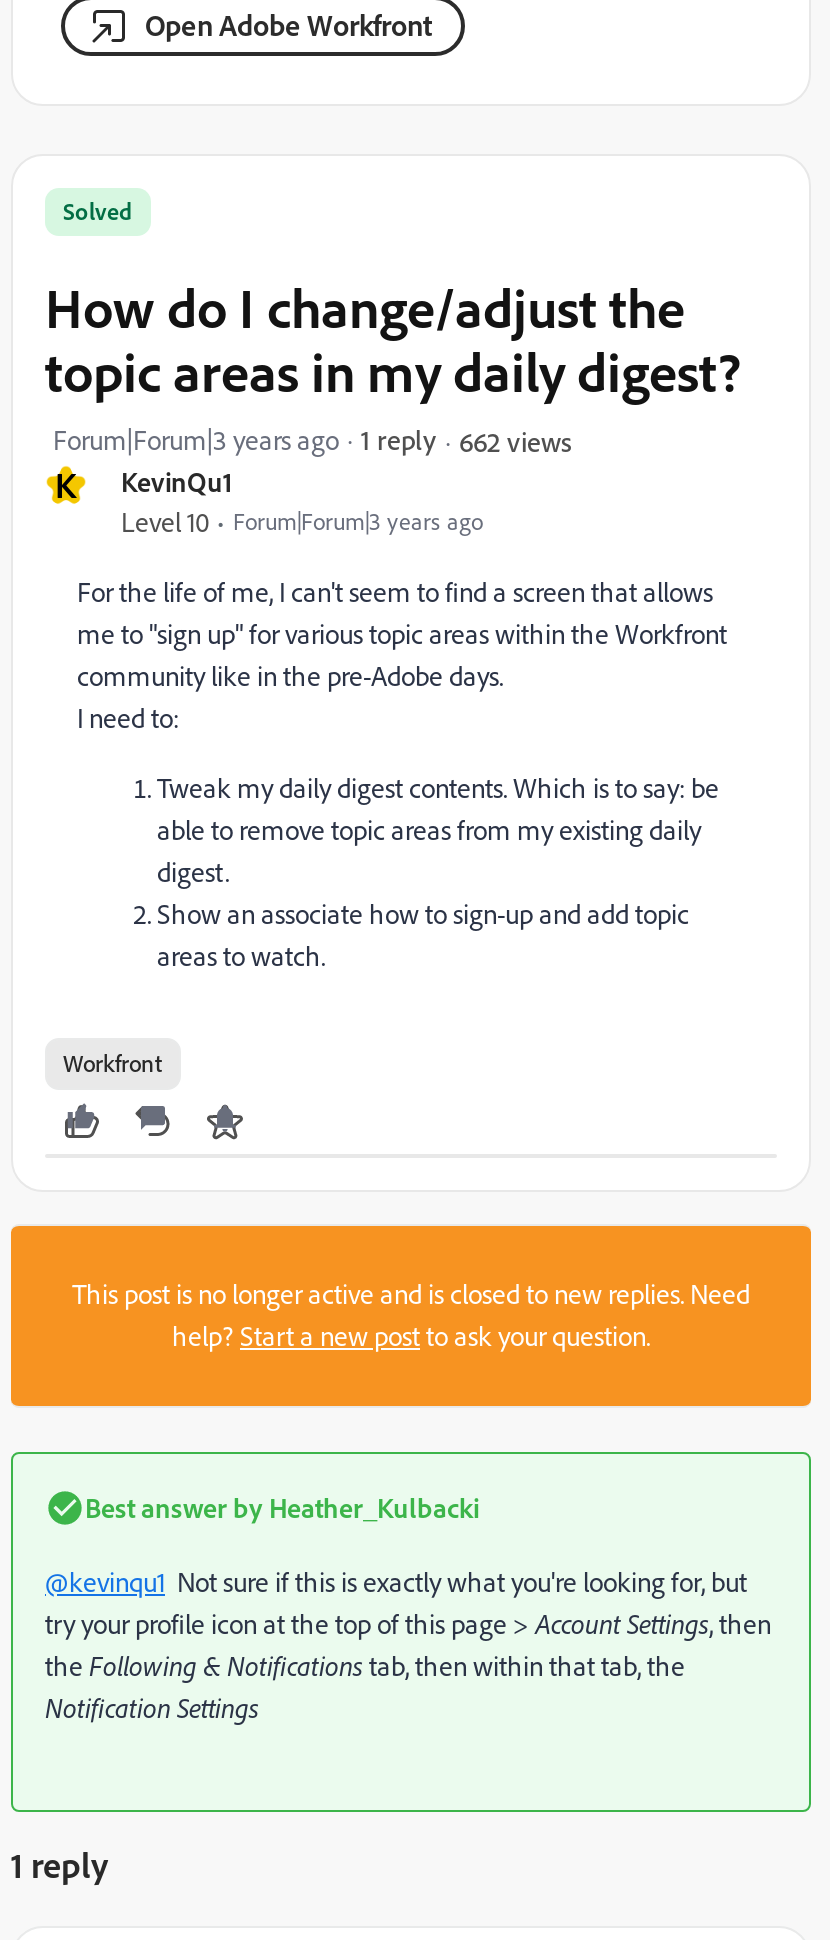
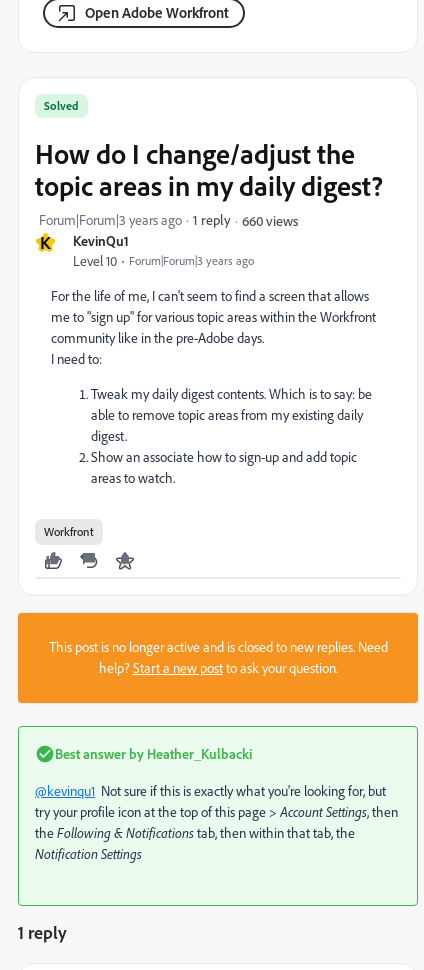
- 662 views
+ 660 views
